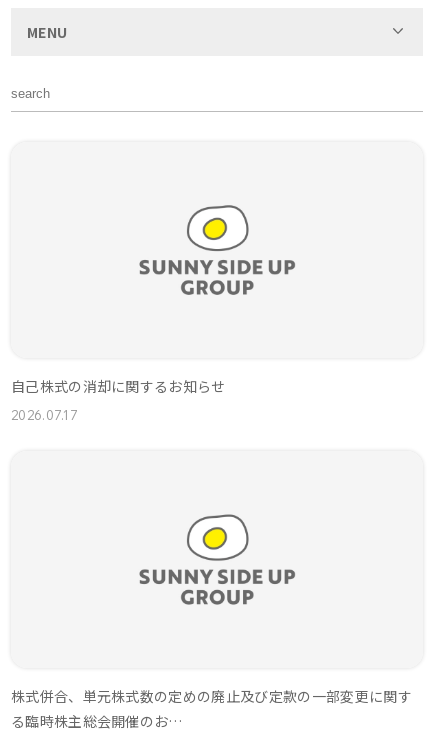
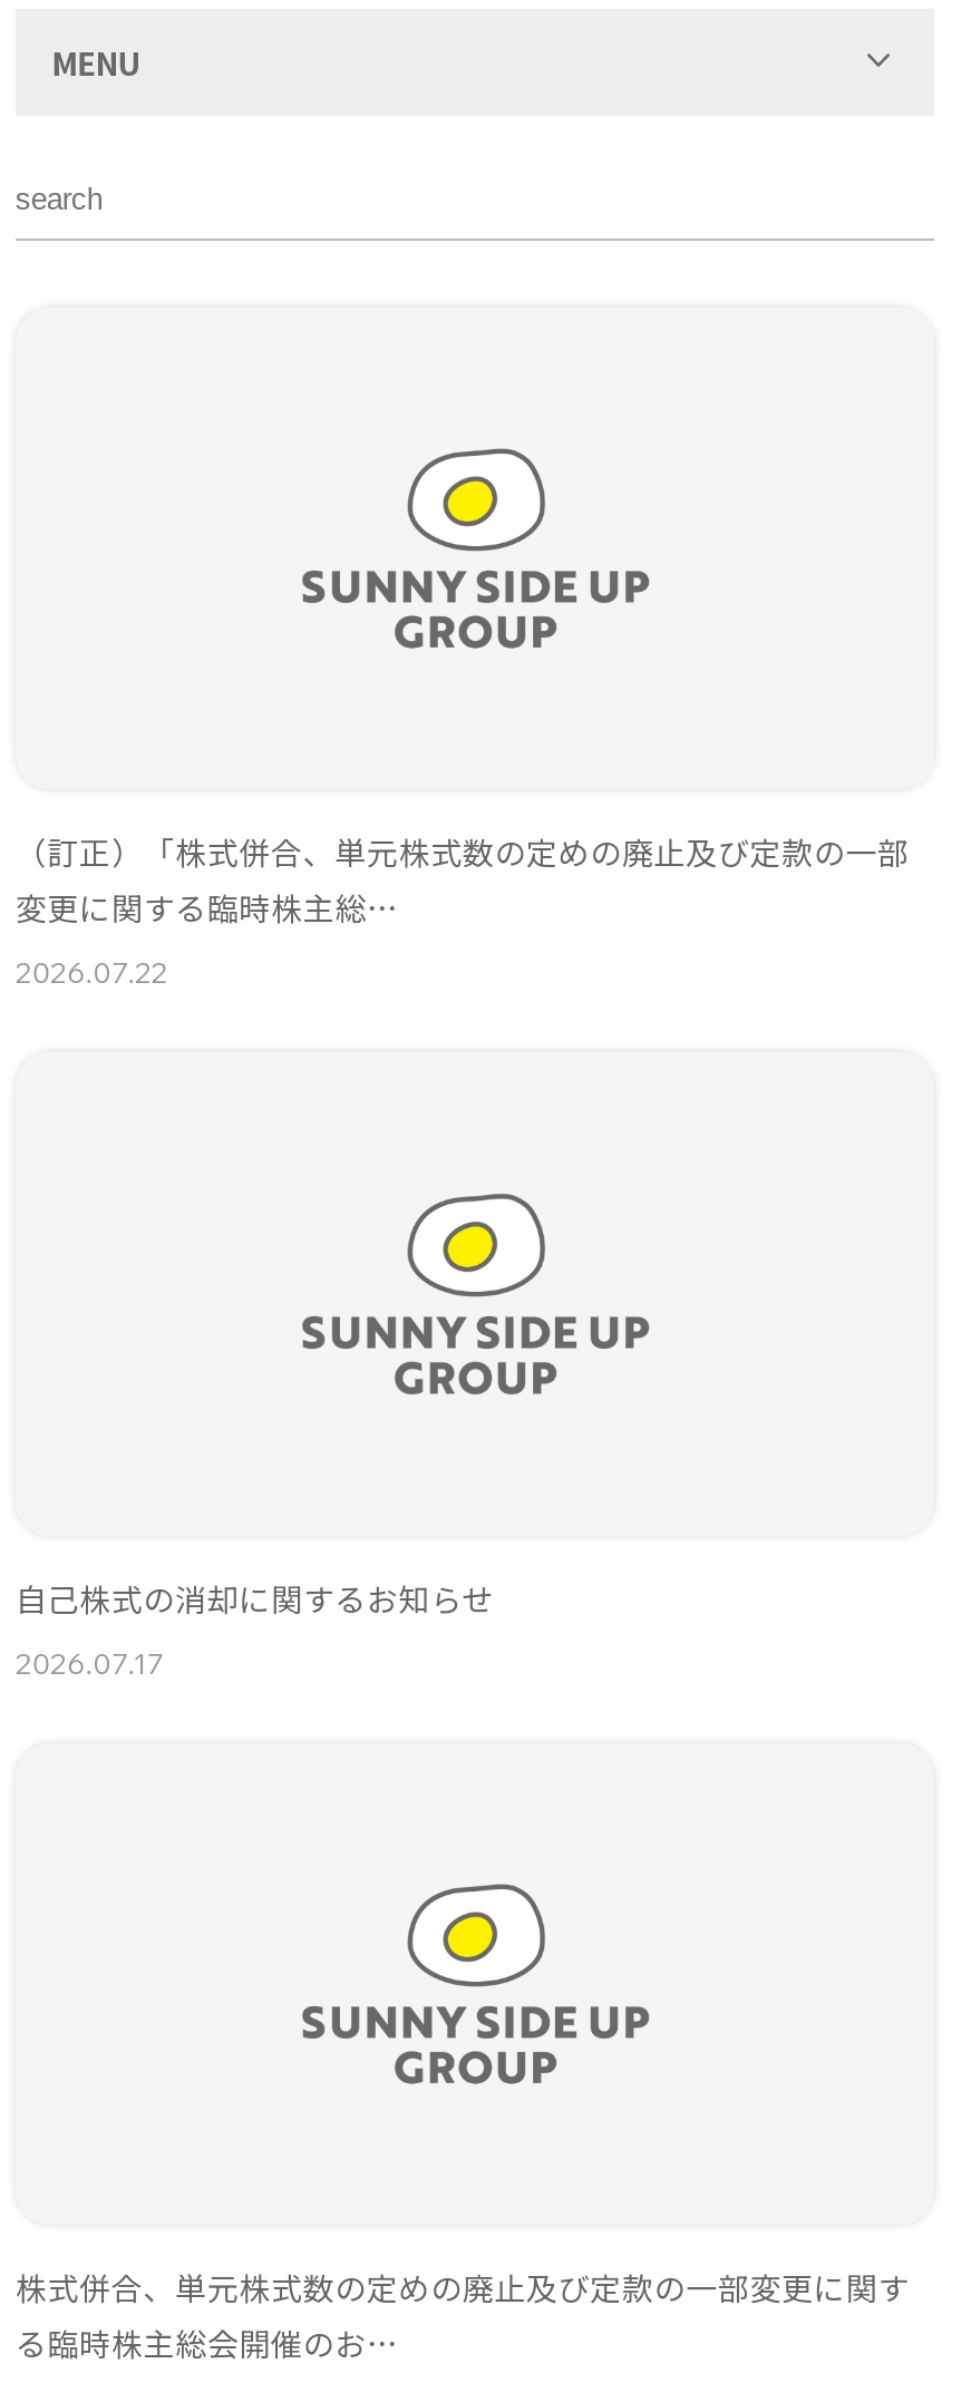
+ （訂正）「株式併合、単元株式数の定めの廃止及び定款の一部
+ 変更に関する臨時株主総…
+ 2026.07.22
